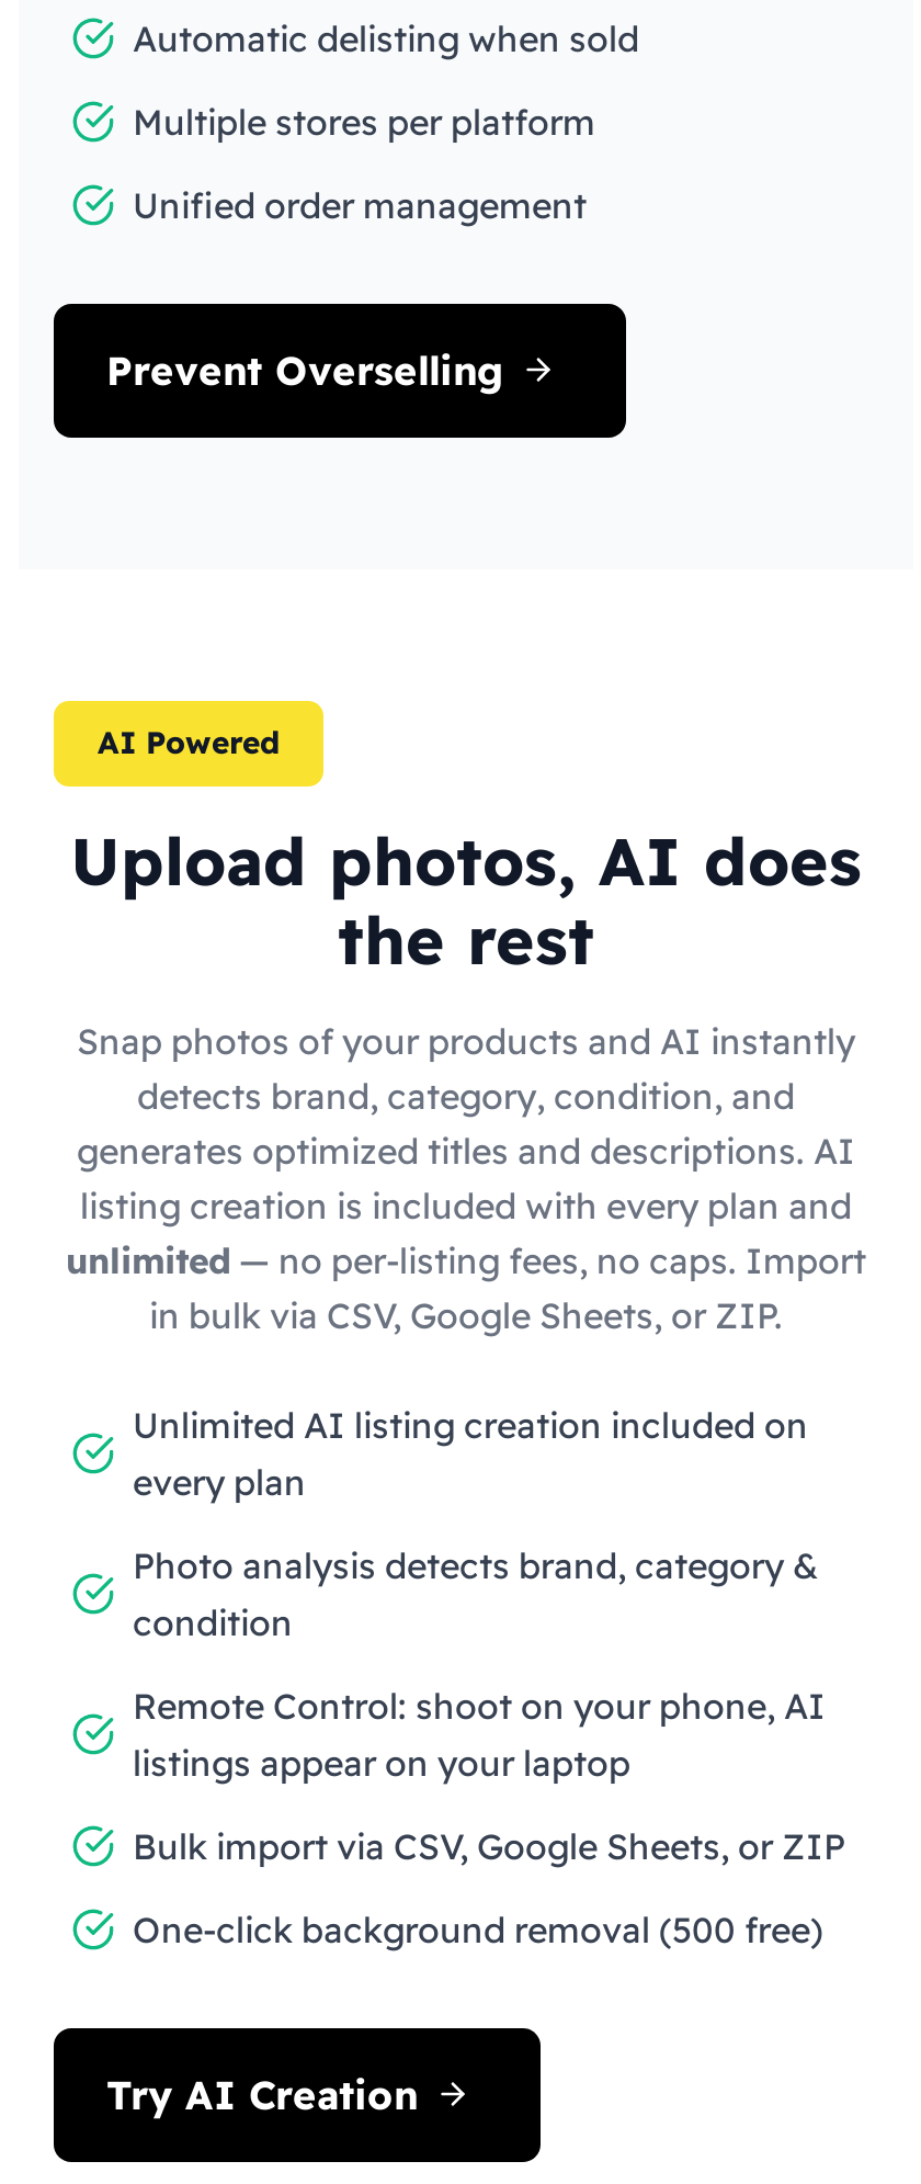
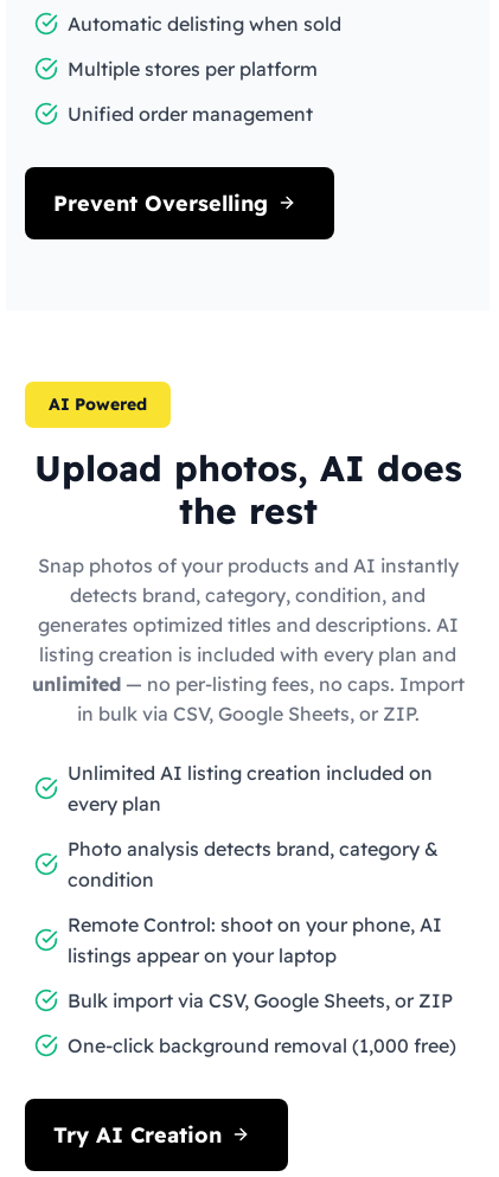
- One-click background removal (500 free)
+ One-click background removal (1,000 free)
